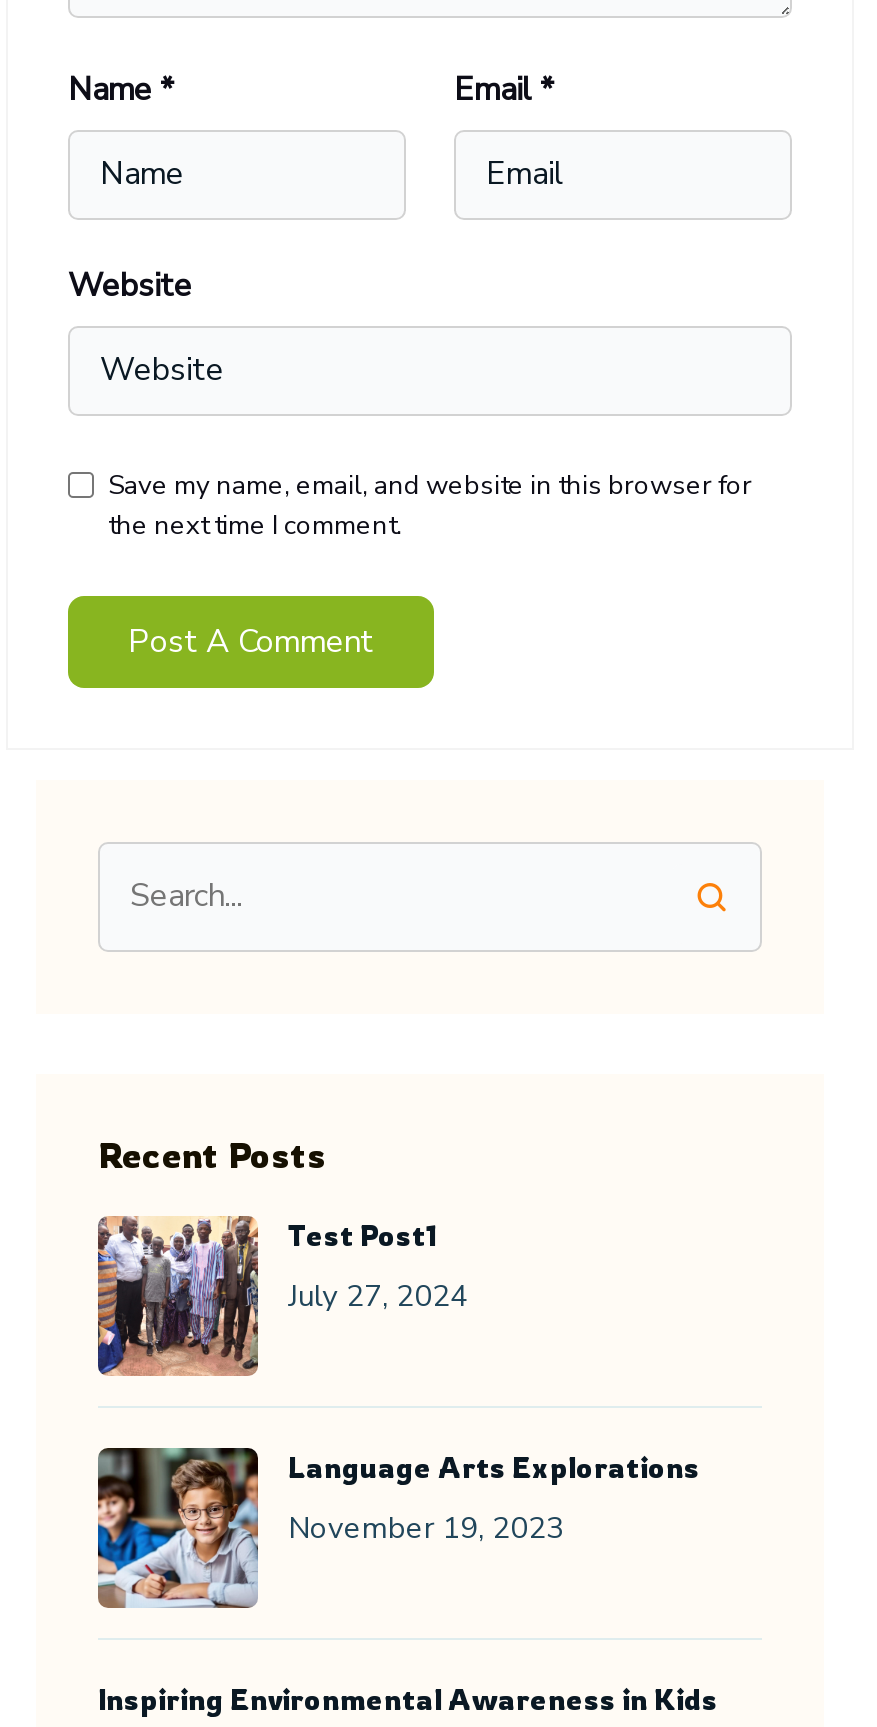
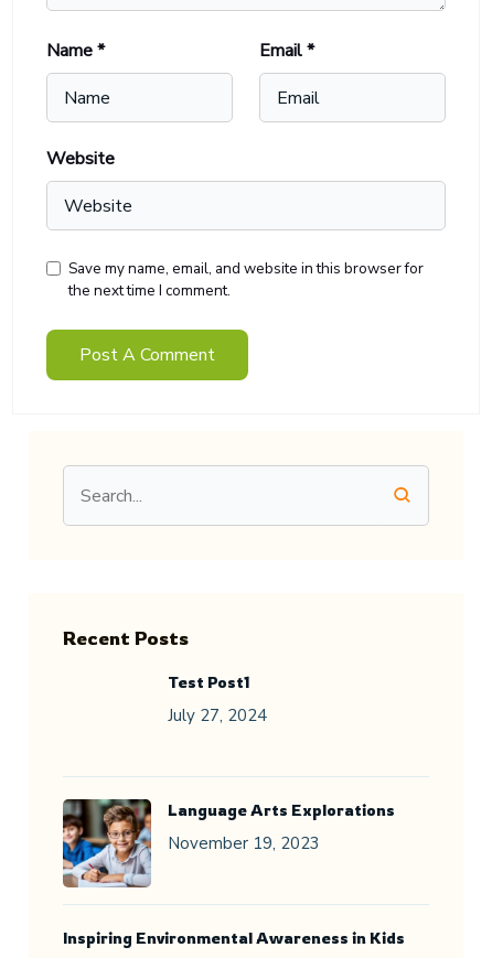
- [image]
